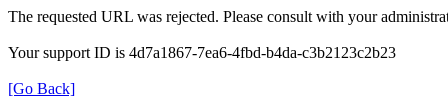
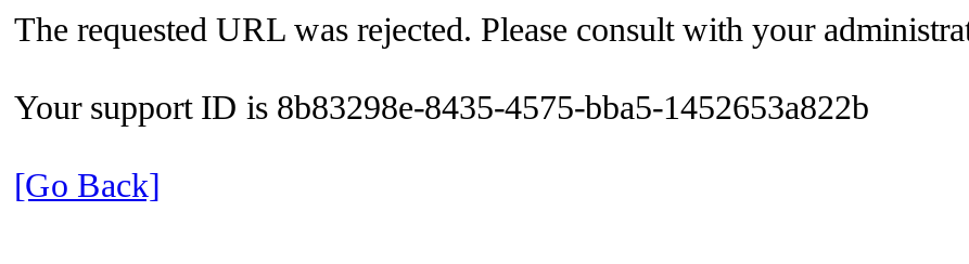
- Your support ID is 4d7a1867-7ea6-4fbd-b4da-c3b2123c2b23
+ Your support ID is 8b83298e-8435-4575-bba5-1452653a822b
